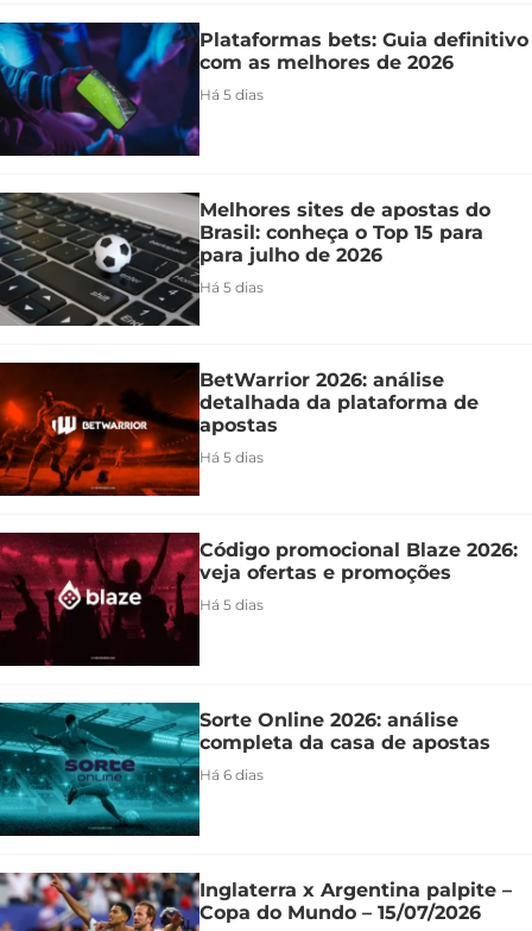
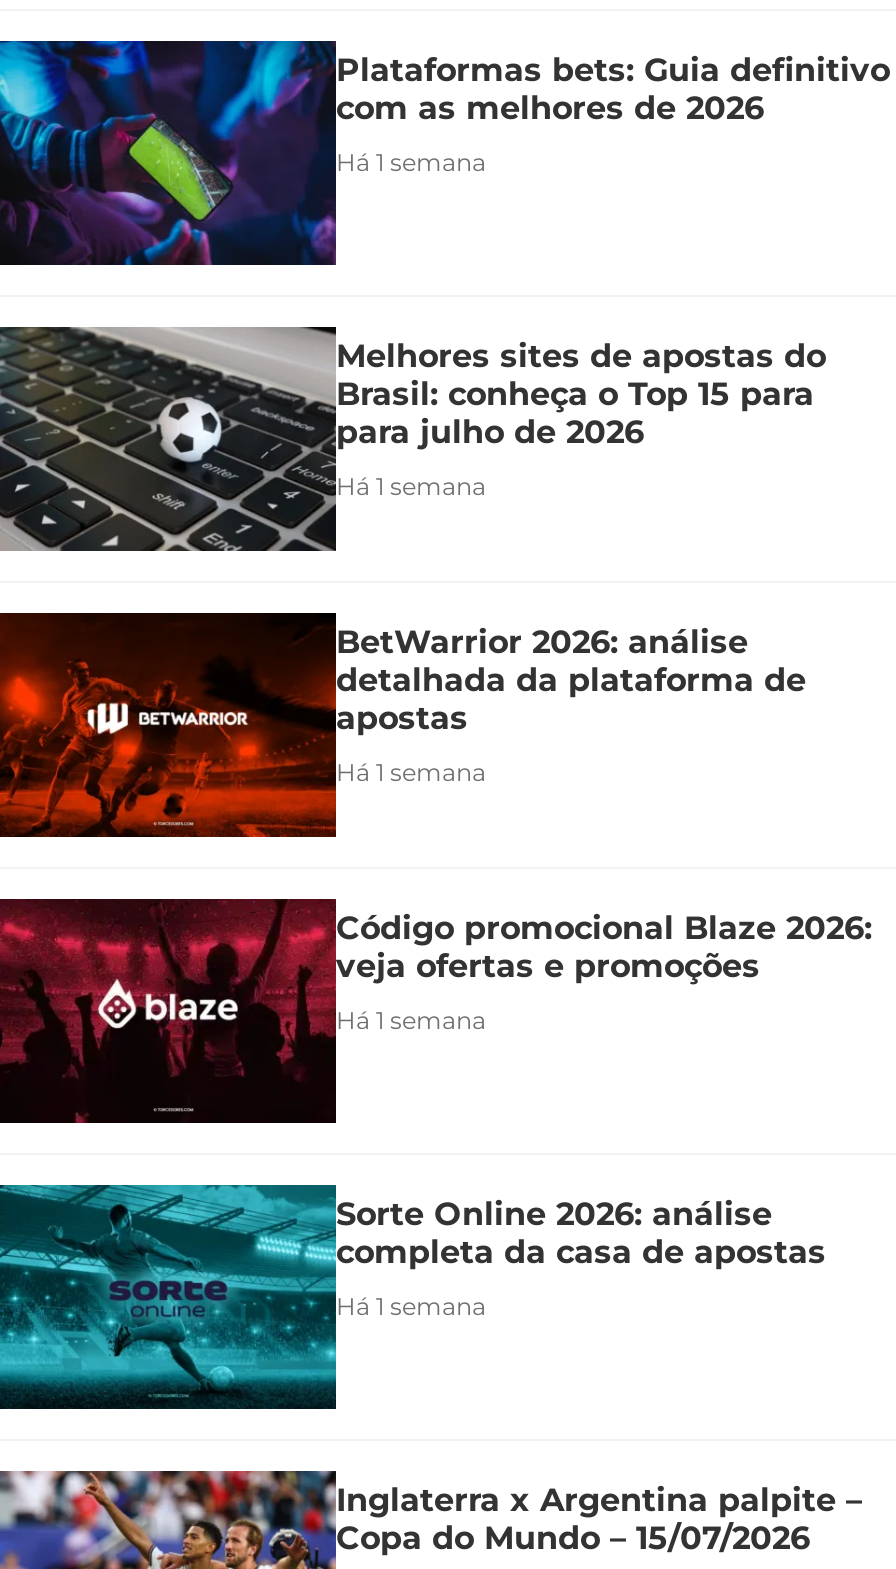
- Há 5 dias
+ Há 1 semana

- Há 5 dias
+ Há 1 semana

- Há 5 dias
+ Há 1 semana

- Há 5 dias
+ Há 1 semana

- Há 6 dias
+ Há 1 semana
